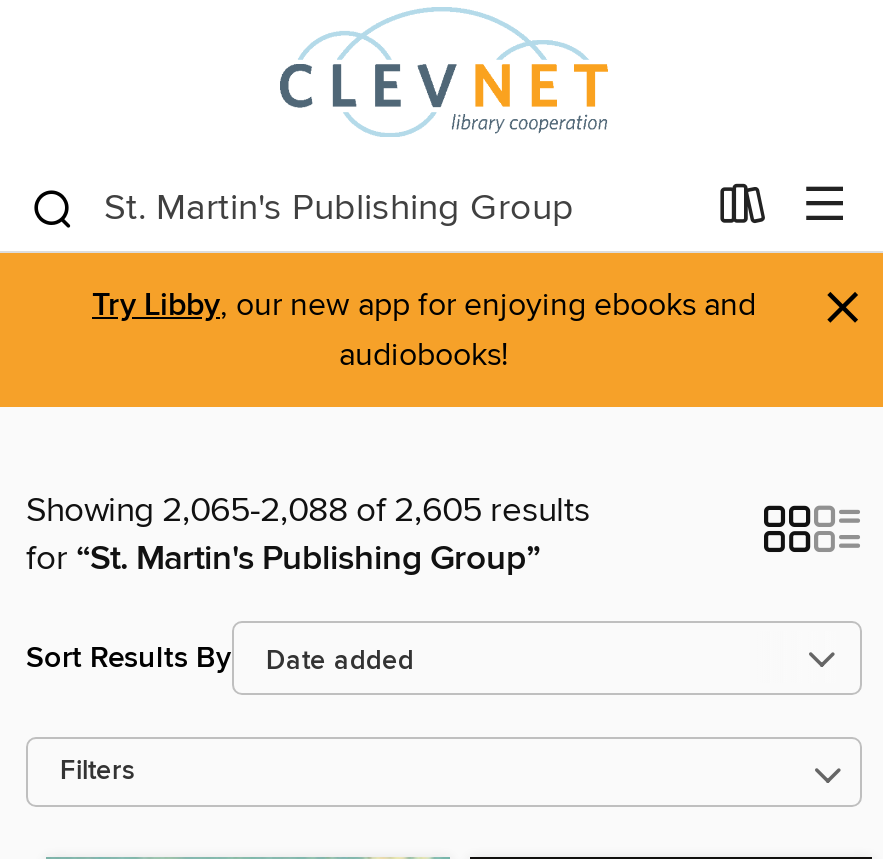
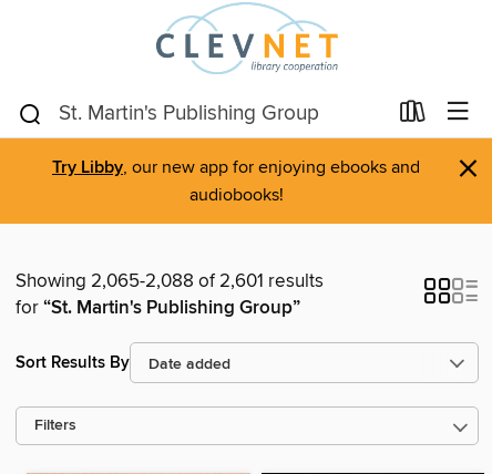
- Showing 2,065-2,088 of 2,605 results
+ Showing 2,065-2,088 of 2,601 results
